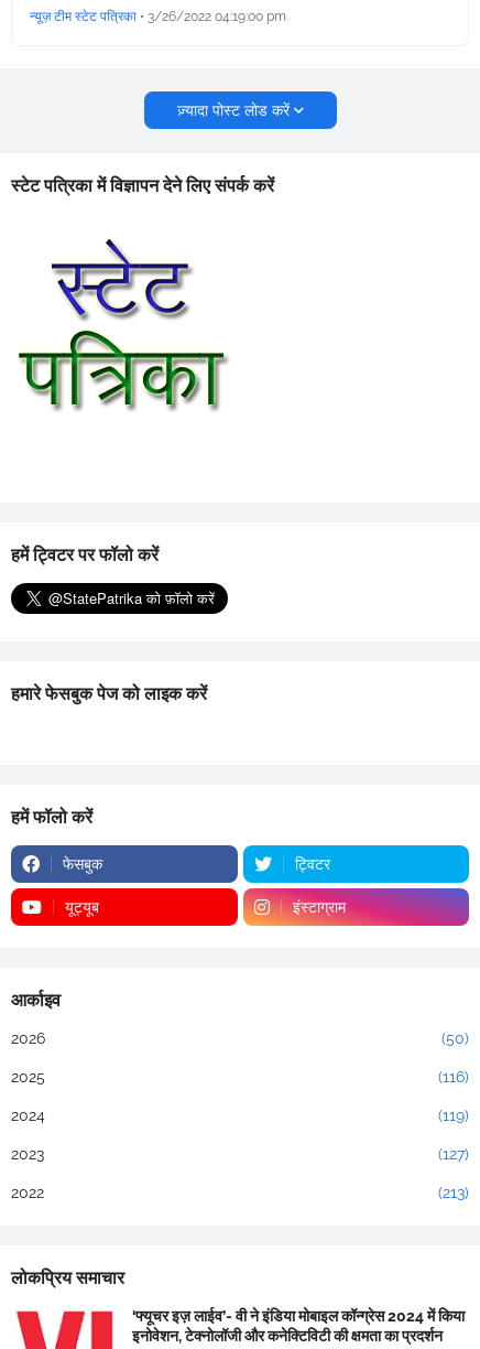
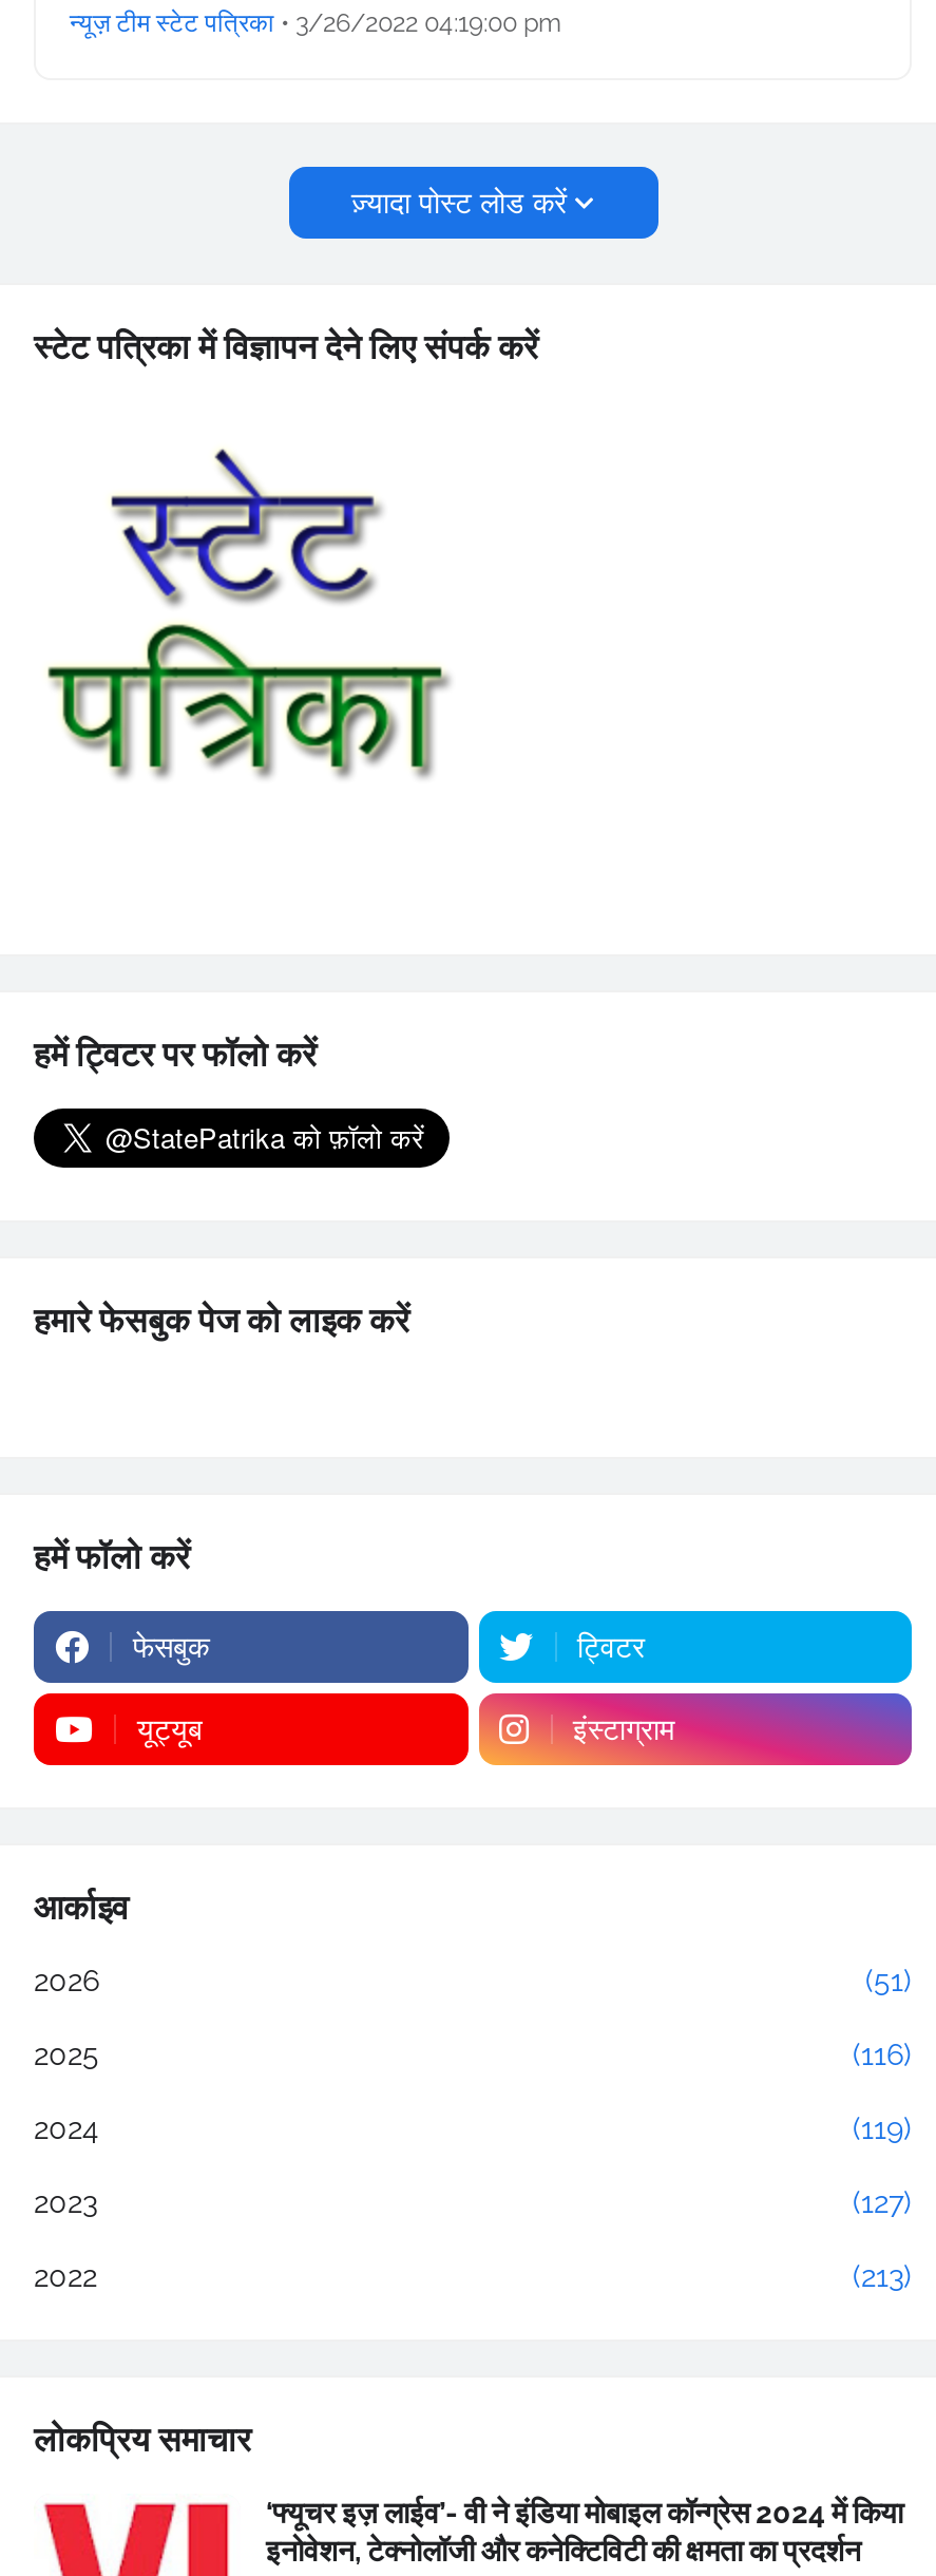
- (50)
+ (51)
